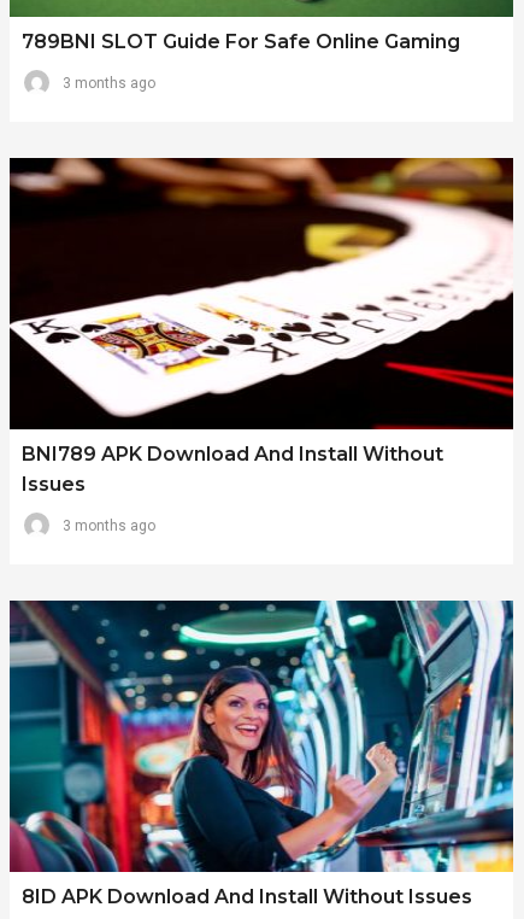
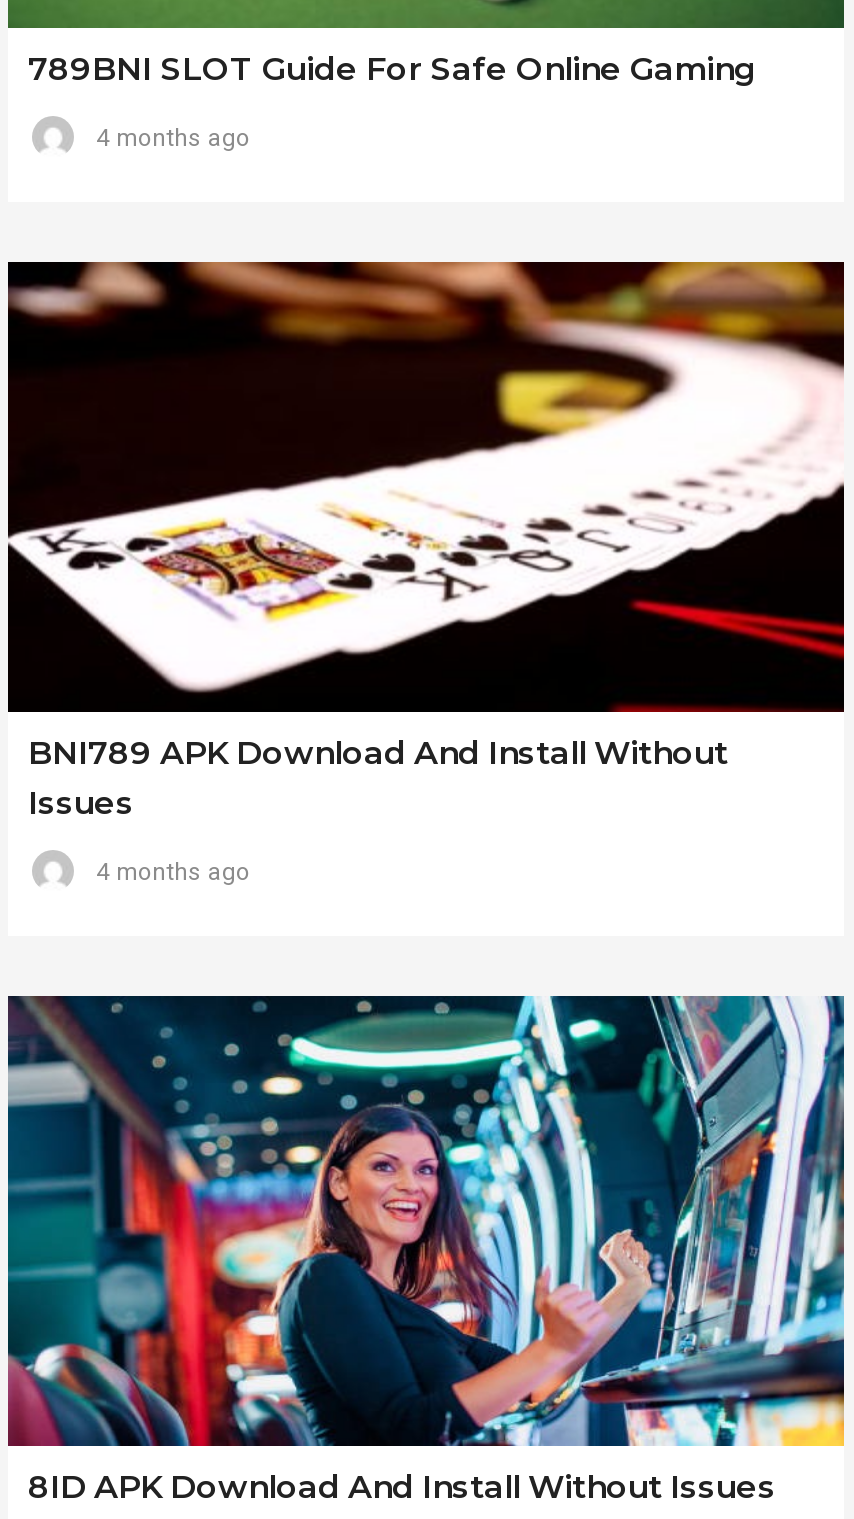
- 3 months ago
+ 4 months ago

- 3 months ago
+ 4 months ago
